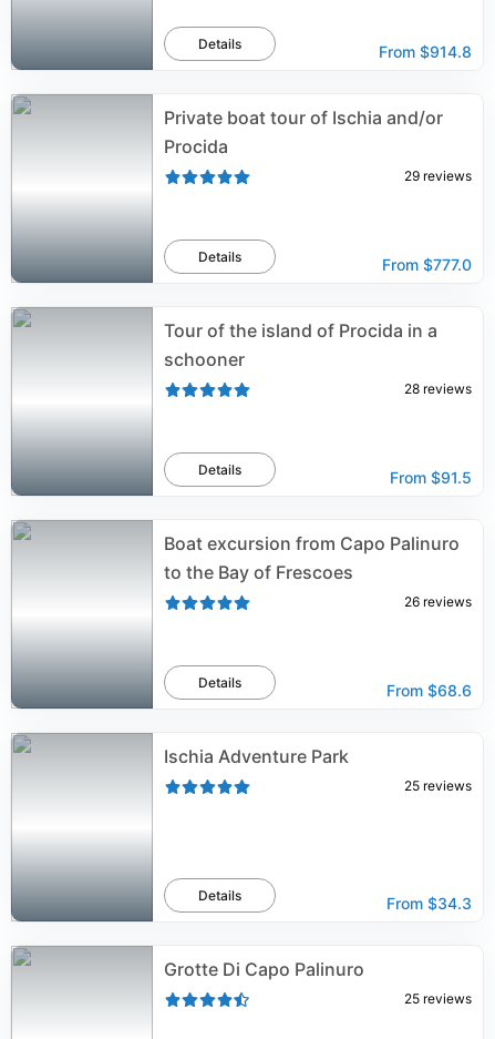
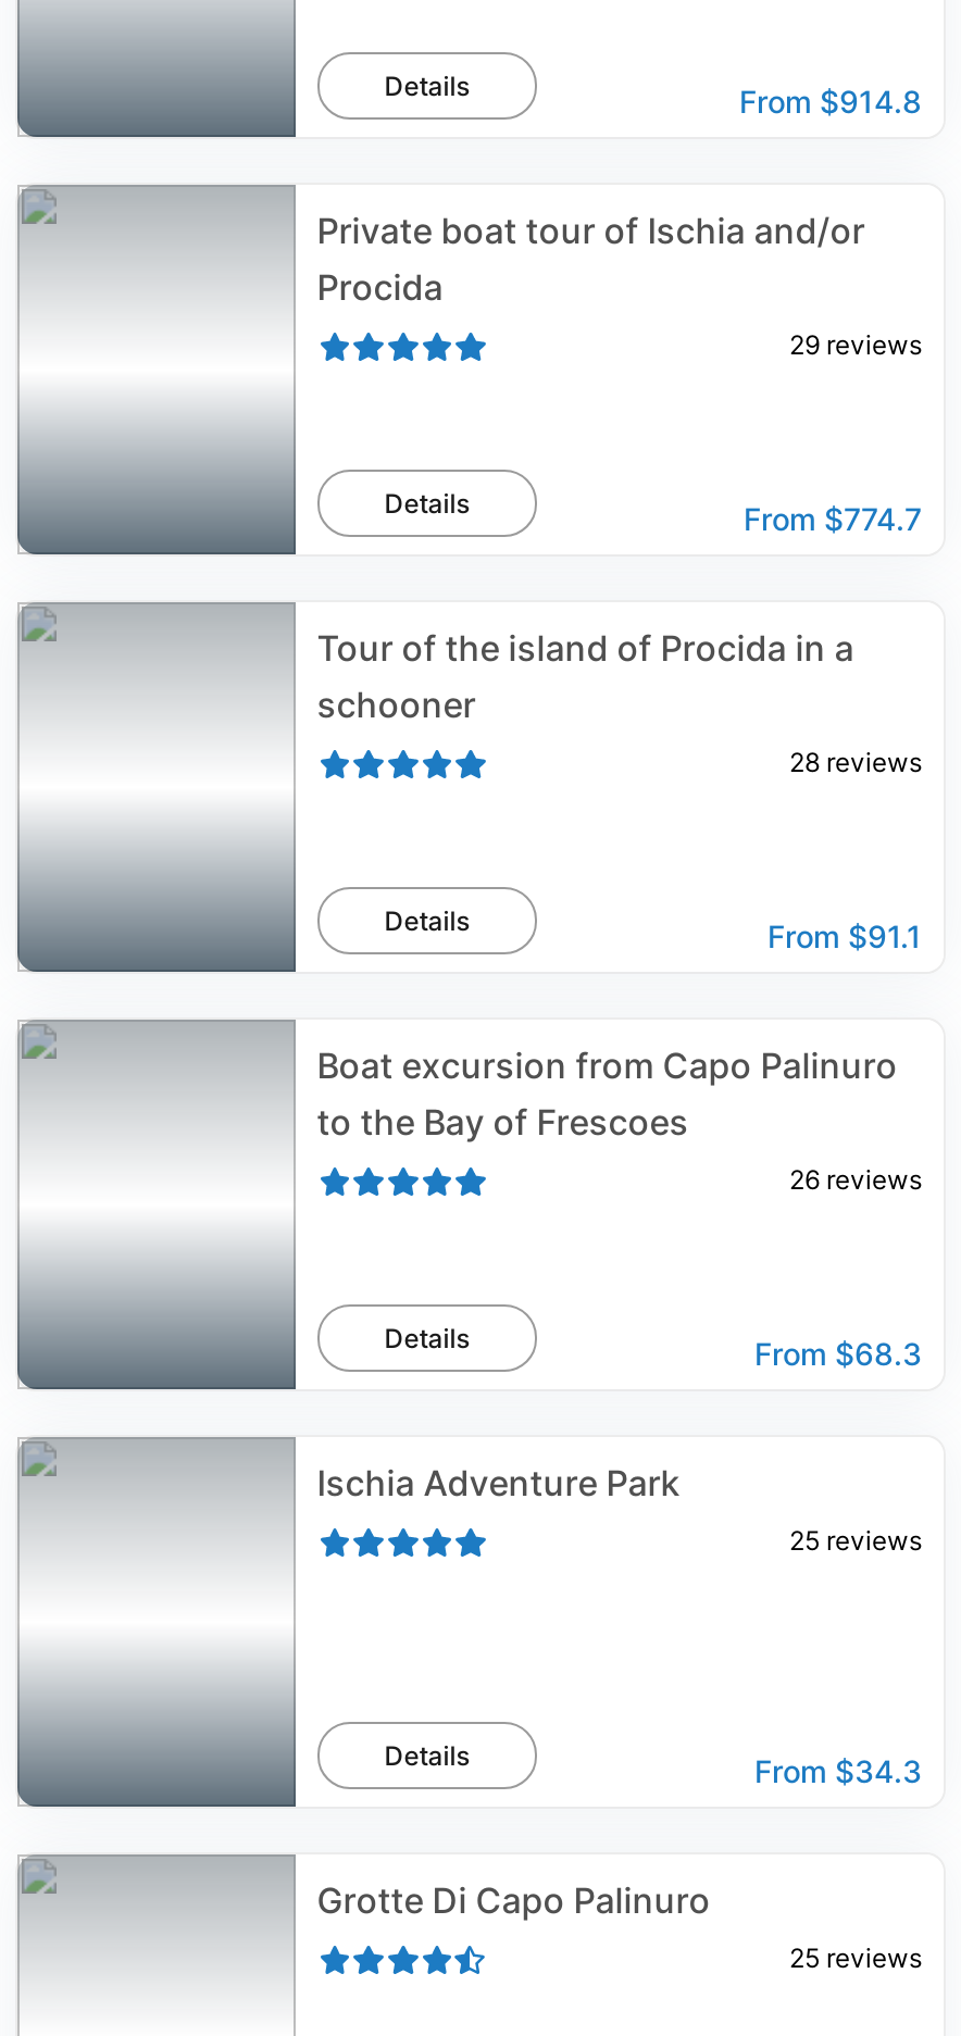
- From $777.0
+ From $774.7

- From $91.5
+ From $91.1

- From $68.6
+ From $68.3
